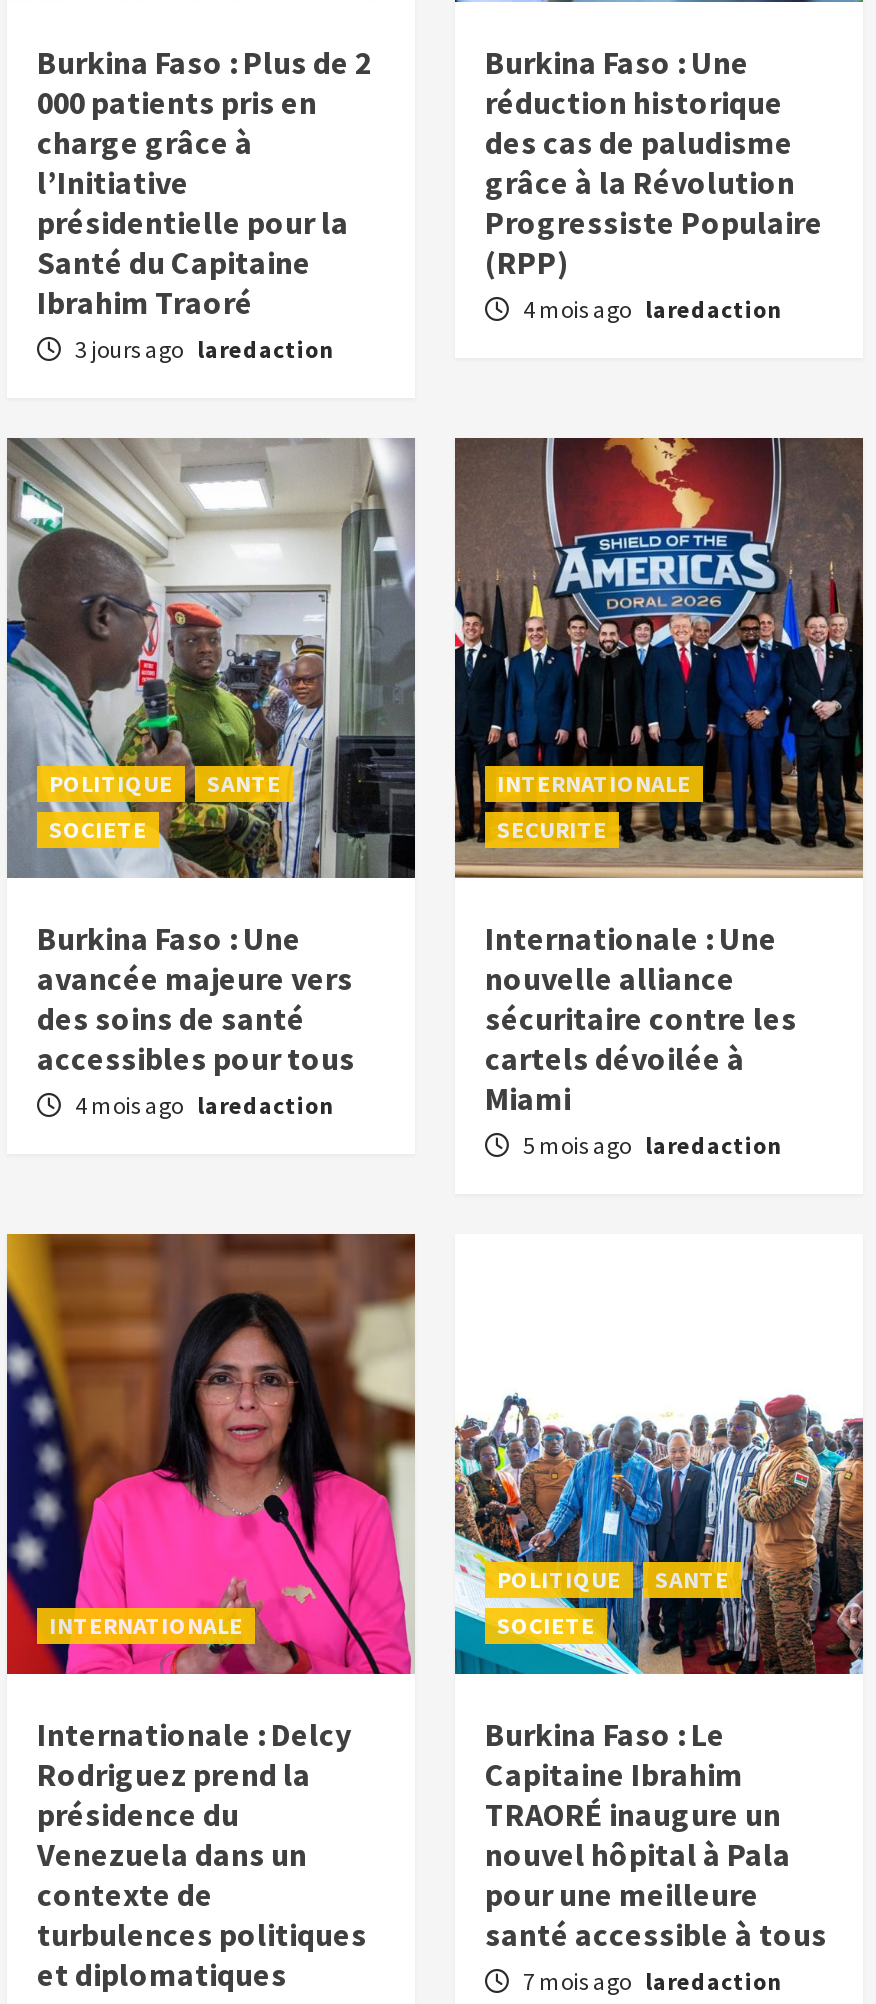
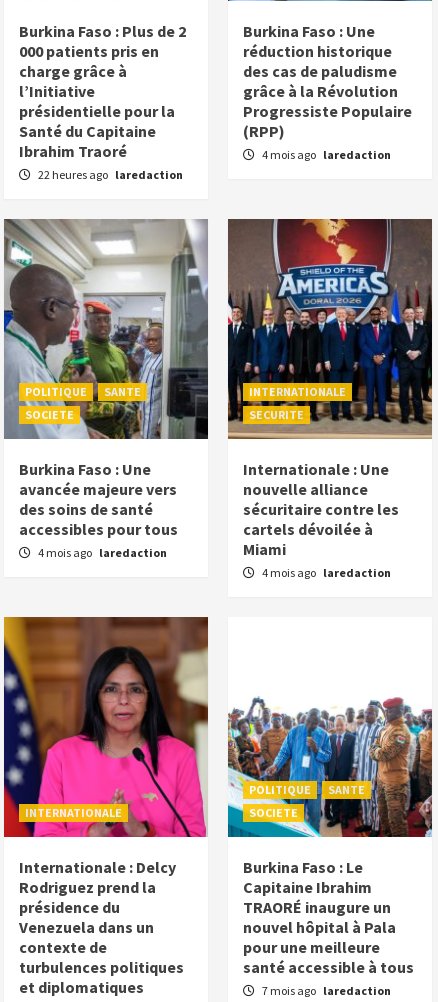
- 3 jours ago laredaction
+ 22 heures ago laredaction

- 5 mois ago laredaction
+ 4 mois ago laredaction
